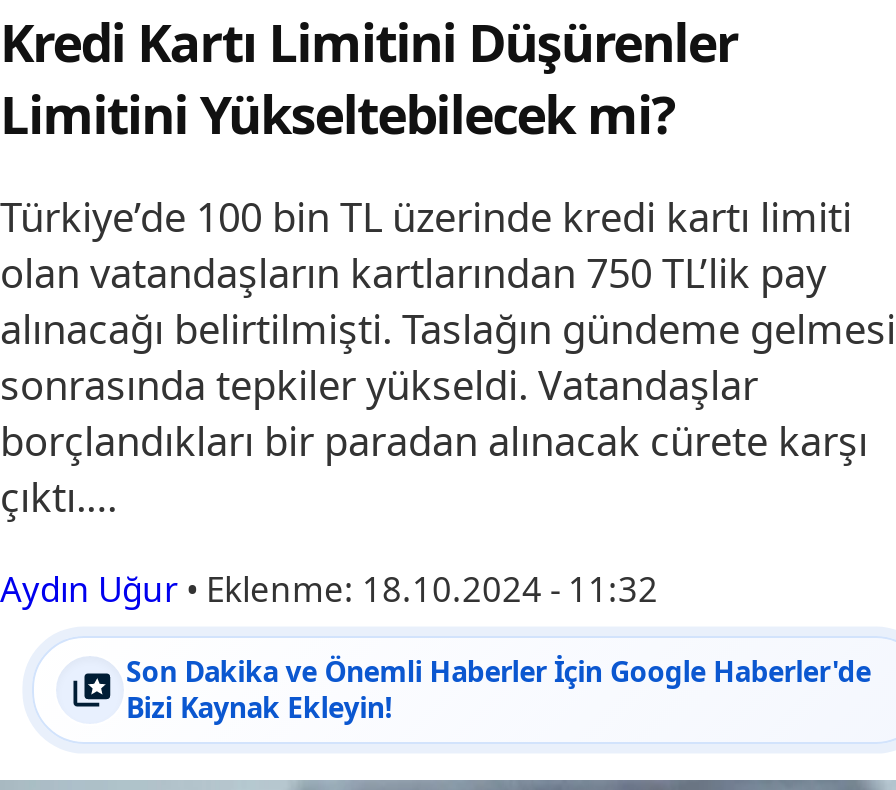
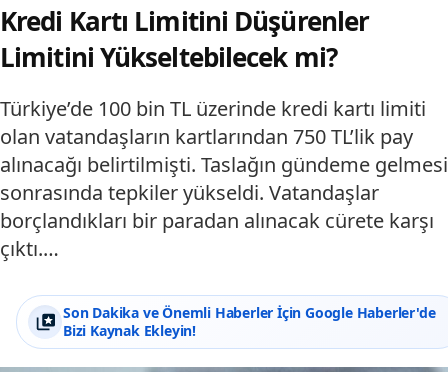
- Aydın Uğur • Eklenme: 18.10.2024 - 11:32
